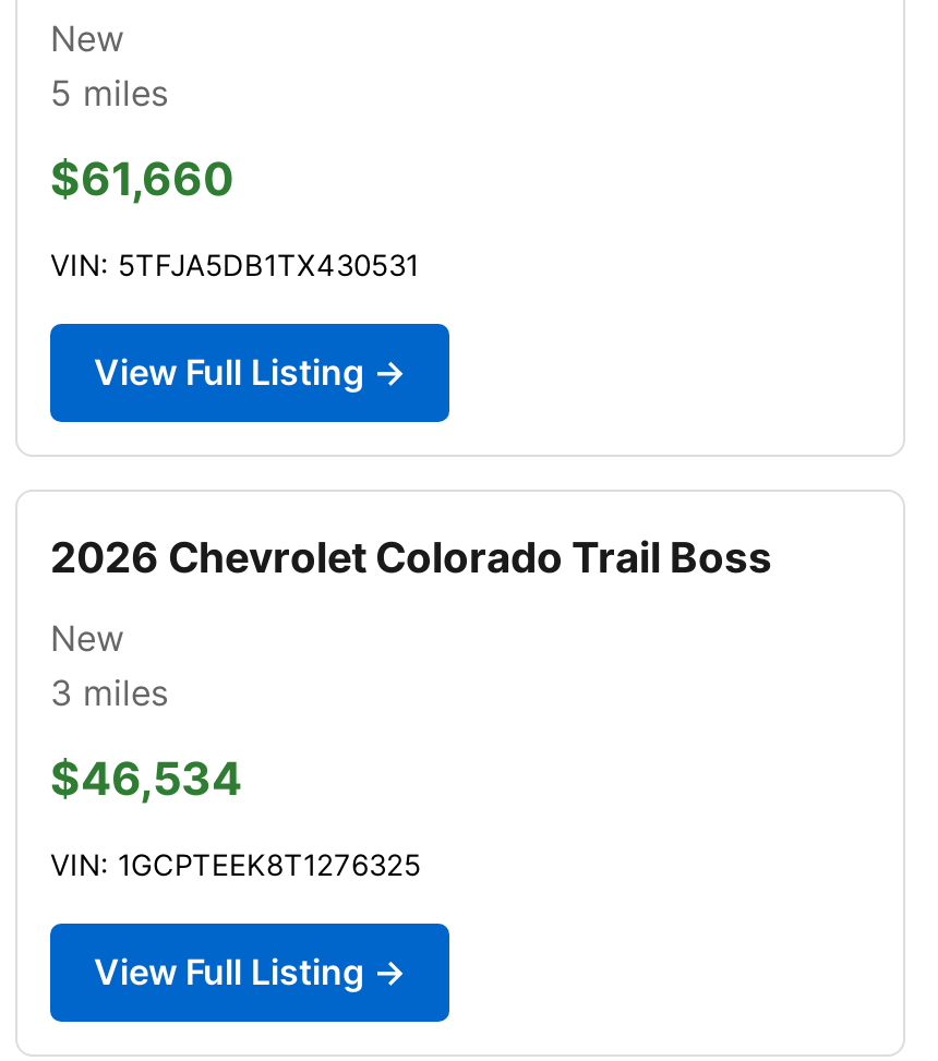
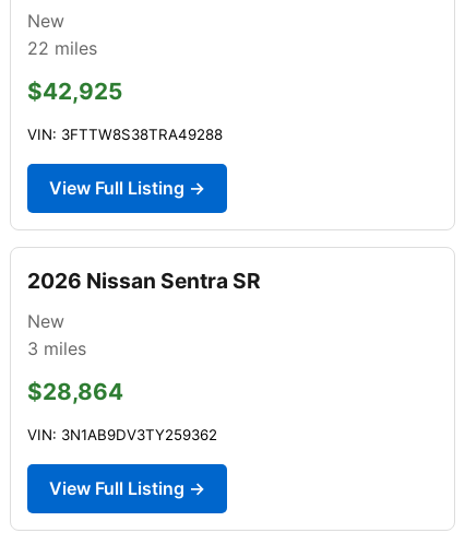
- 5 miles
+ 22 miles

- $61,660
+ $42,925

- VIN: 5TFJA5DB1TX430531
+ VIN: 3FTTW8S38TRA49288

- 2026 Chevrolet Colorado Trail Boss
+ 2026 Nissan Sentra SR

- $46,534
+ $28,864

- VIN: 1GCPTEEK8T1276325
+ VIN: 3N1AB9DV3TY259362
